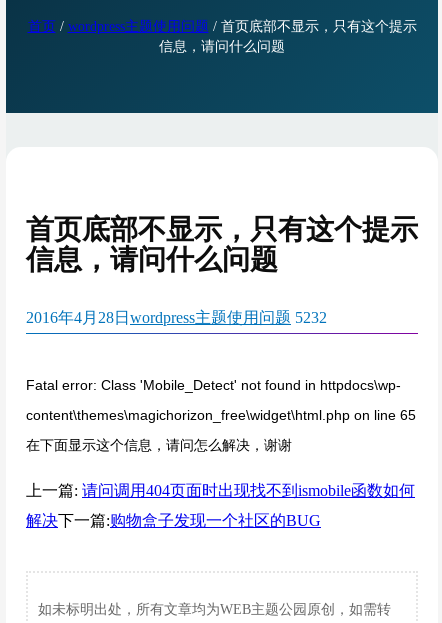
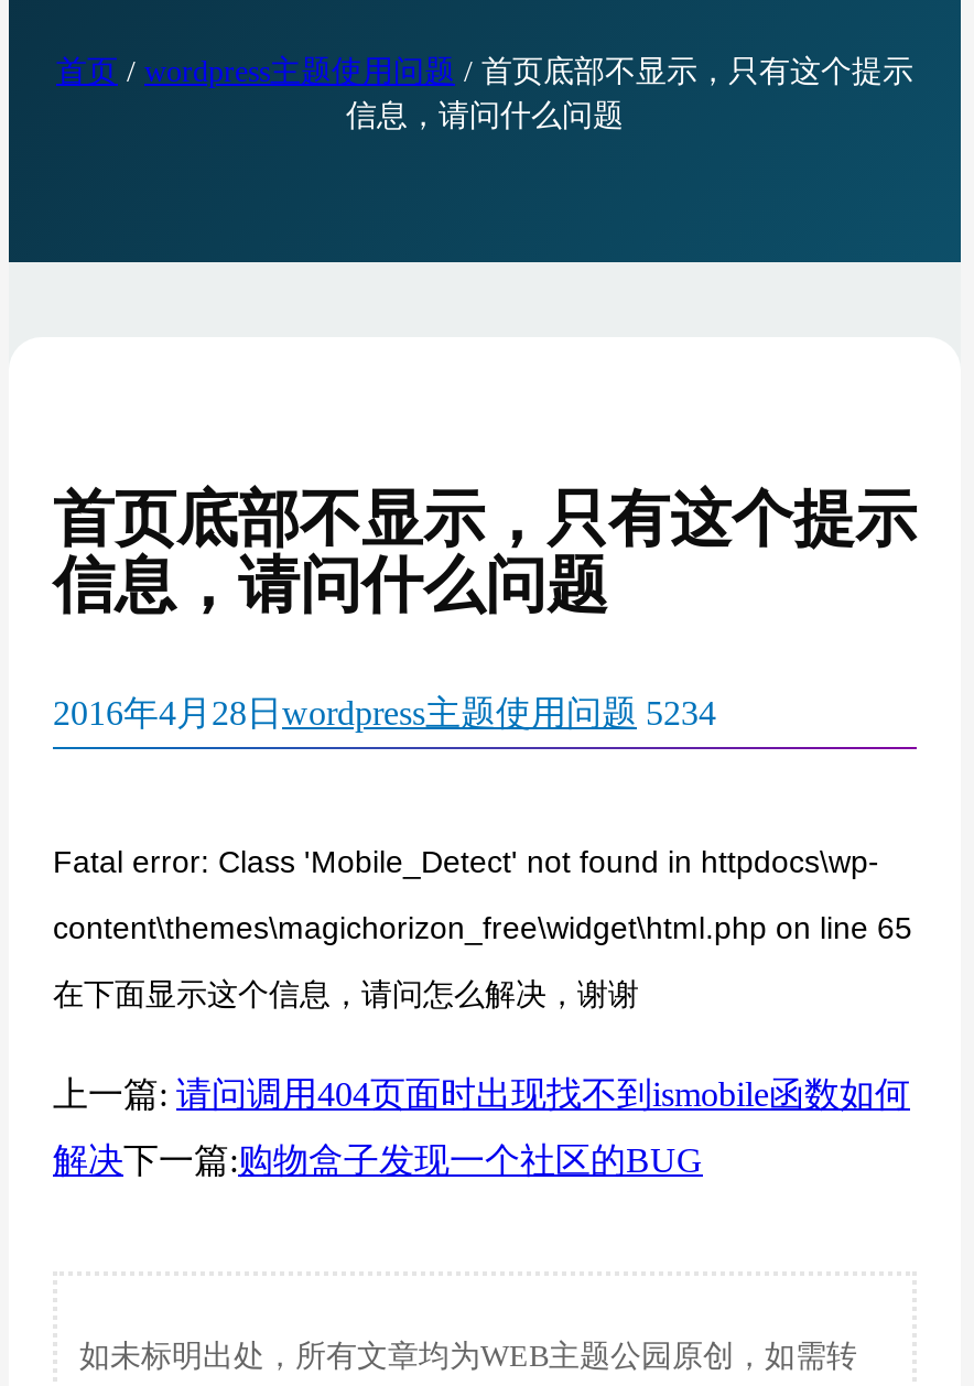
- 2016年4月28日wordpress主题使用问题 5232
+ 2016年4月28日wordpress主题使用问题 5234
